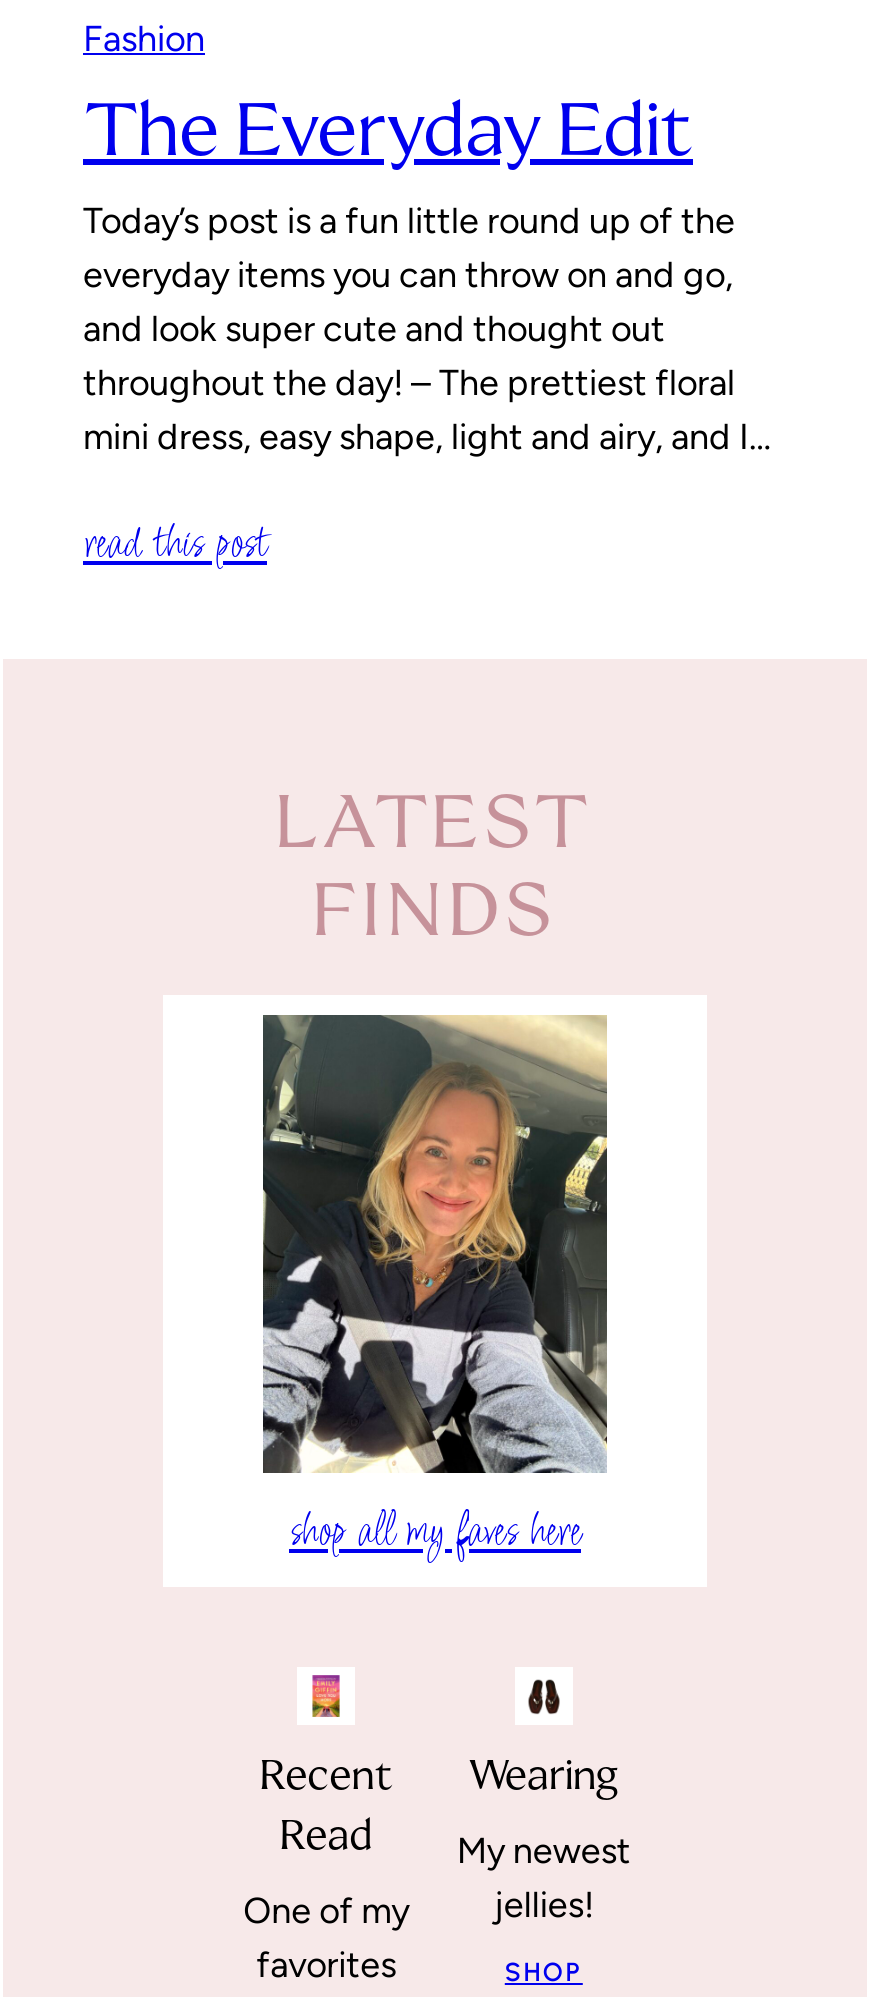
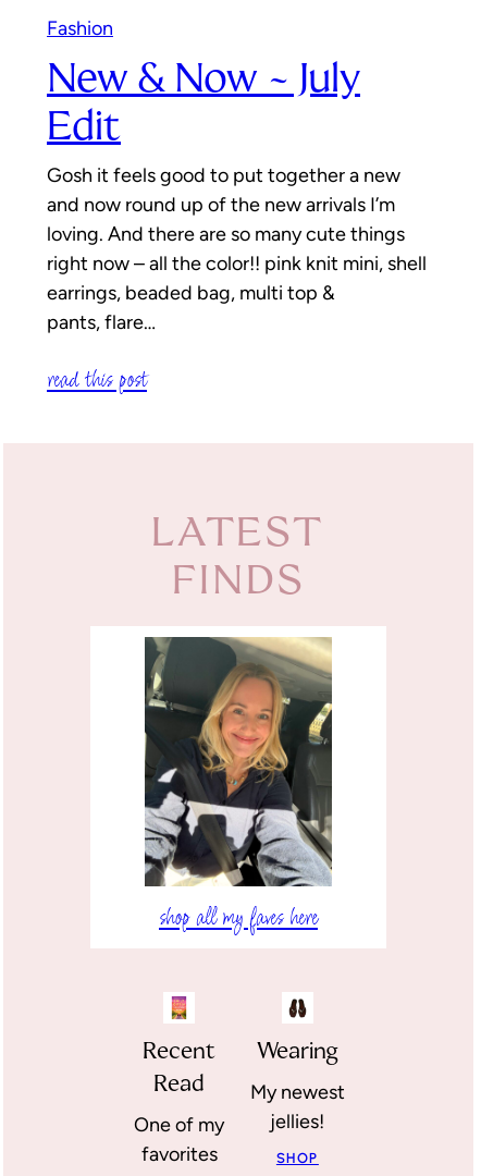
- The Everyday Edit
- Today’s post is a fun little round up of the
- everyday items you can throw on and go,
- and look super cute and thought out
- throughout the day! – The prettiest floral
- mini dress, easy shape, light and airy, and I…
+ New & Now ~ July
+ Edit
+ Gosh it feels good to put together a new
+ and now round up of the new arrivals I’m
+ loving. And there are so many cute things
+ right now – all the color!! pink knit mini, shell
+ earrings, beaded bag, multi top &
+ pants, flare…
